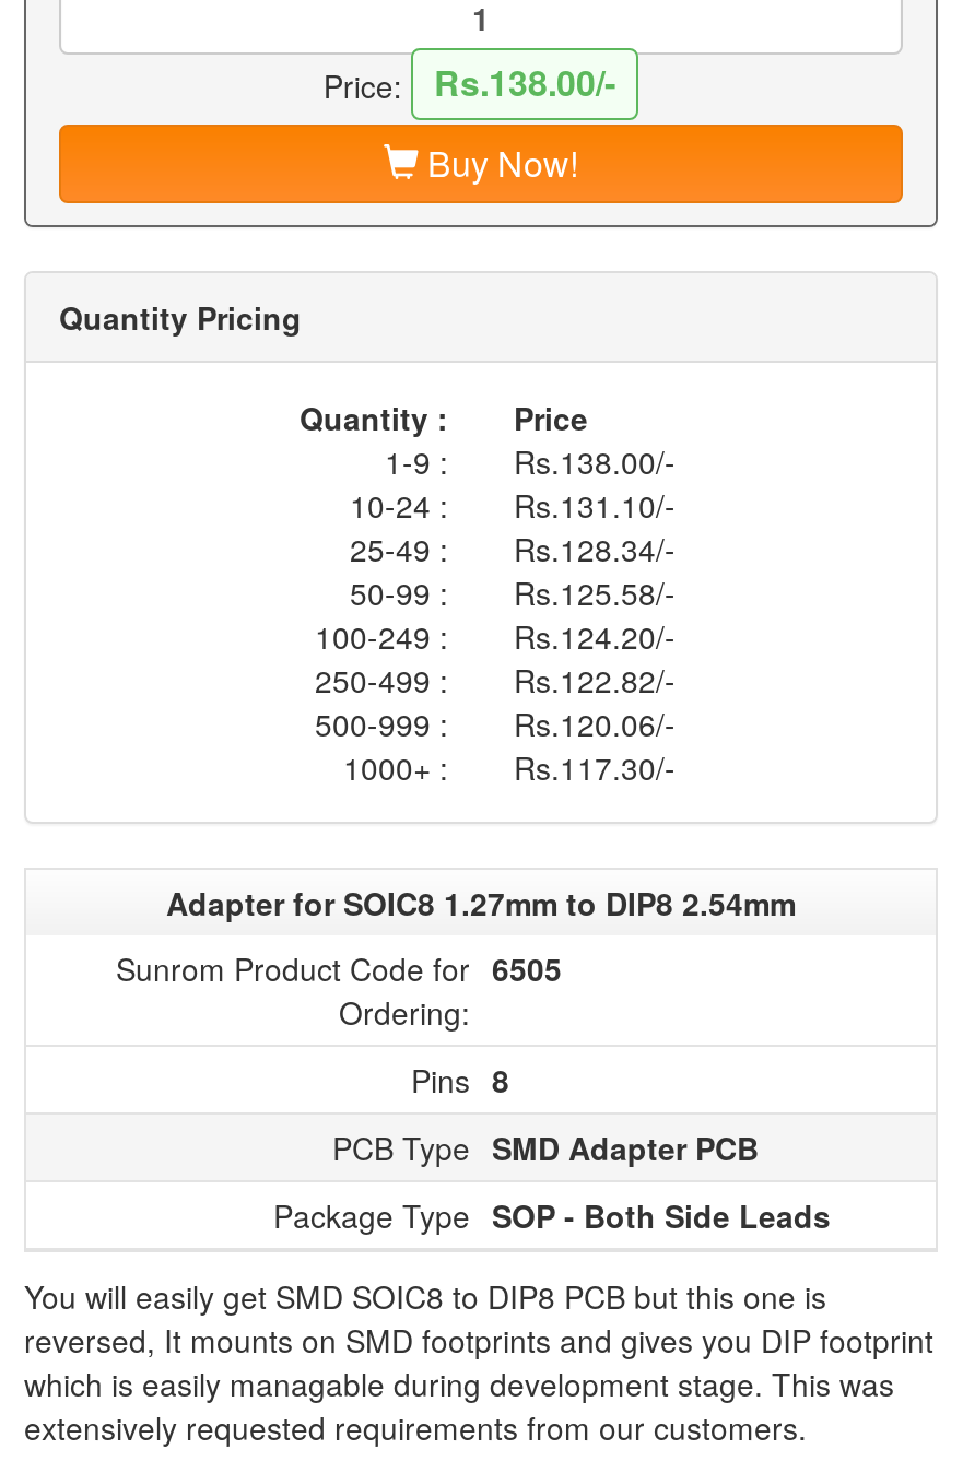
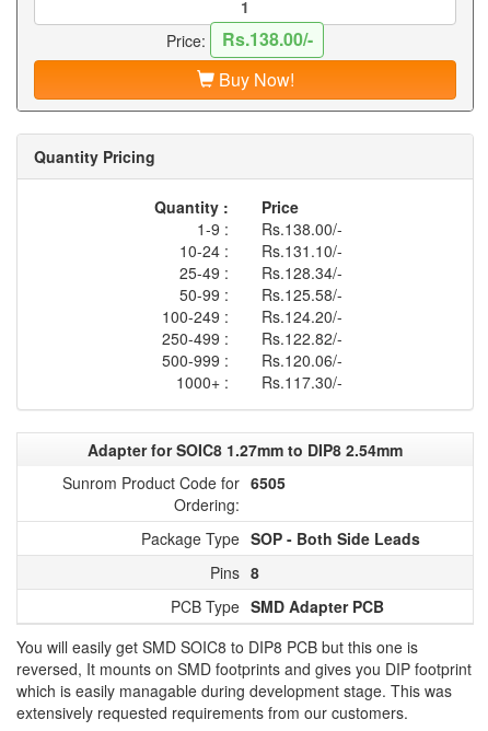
moved down: Pins 8 | PCB Type SMD Adapter PCB

moved up: Package Type SOP - Both Side Leads
